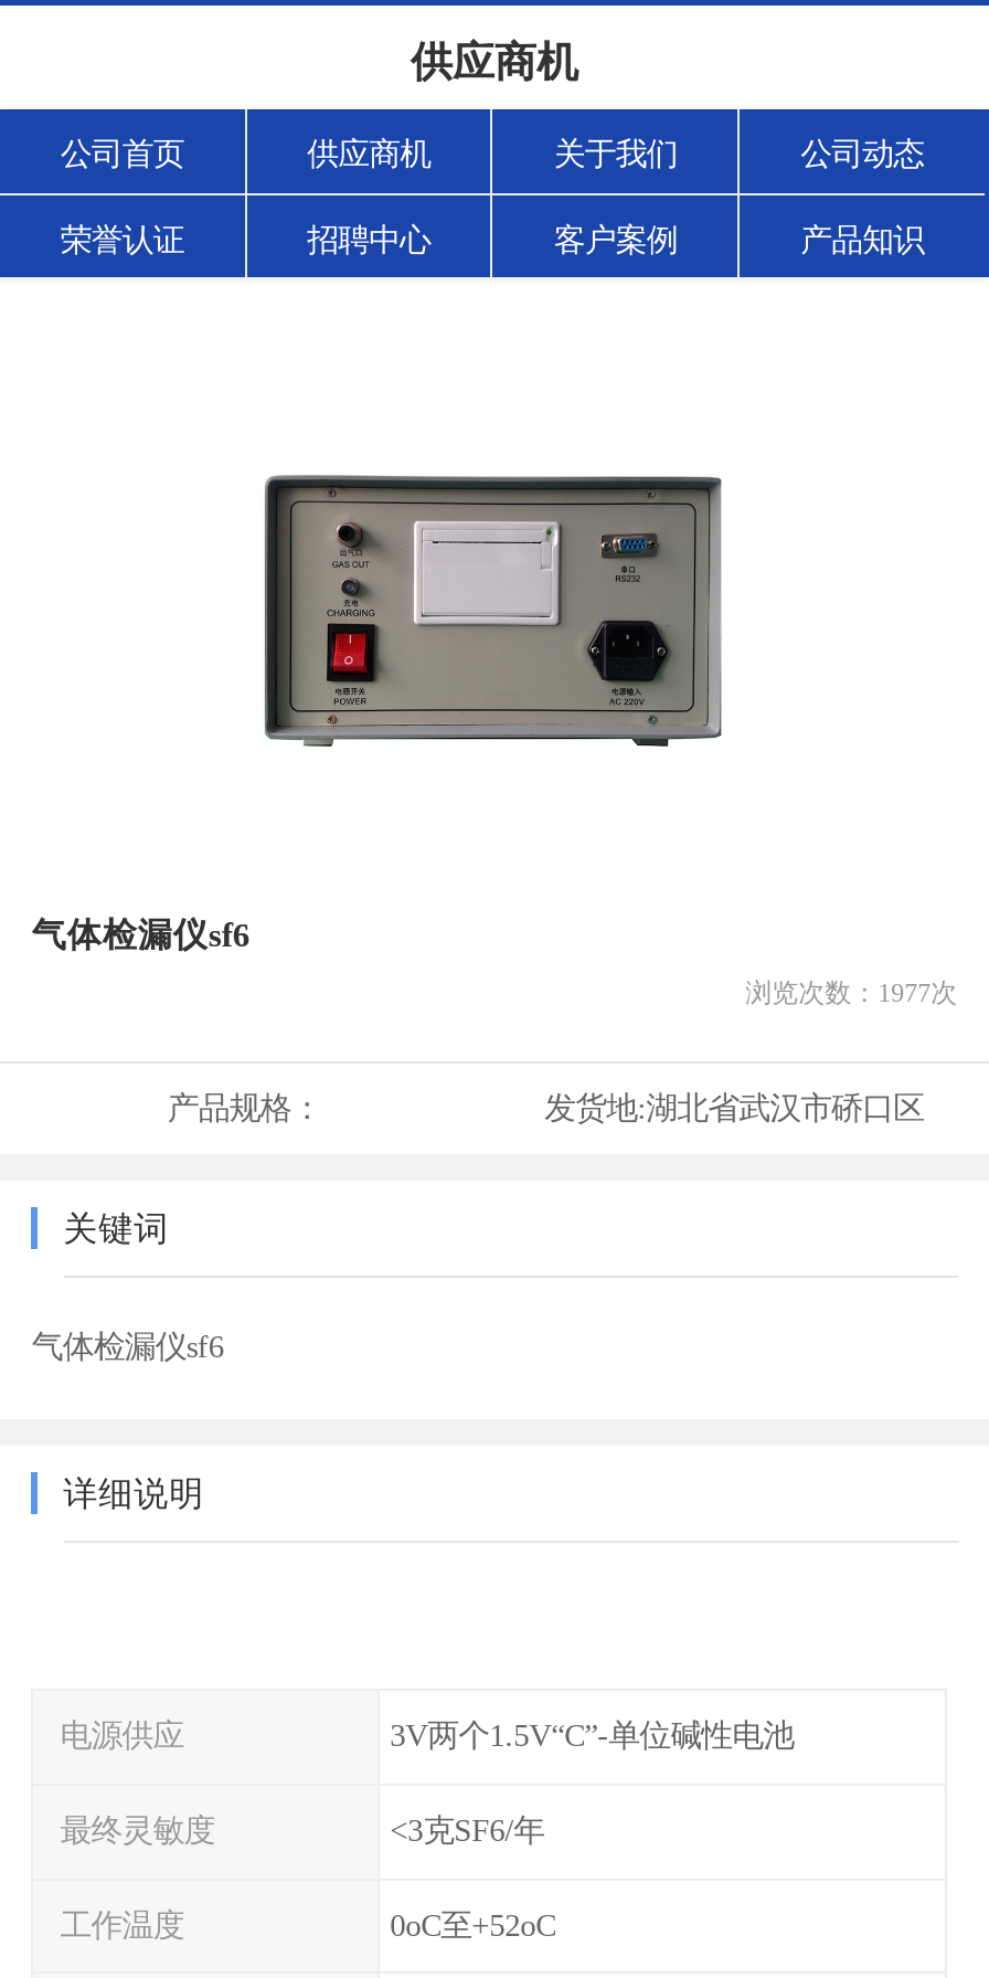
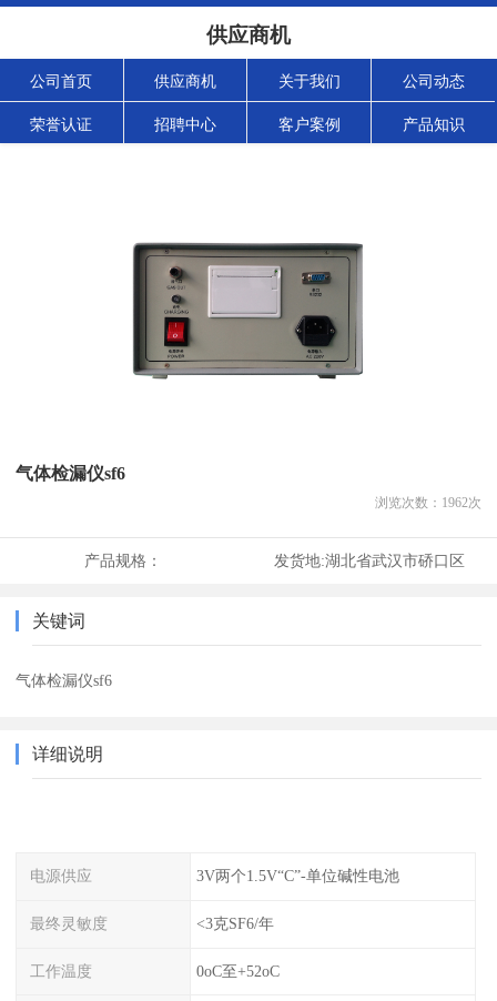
- 浏览次数：1977次
+ 浏览次数：1962次
